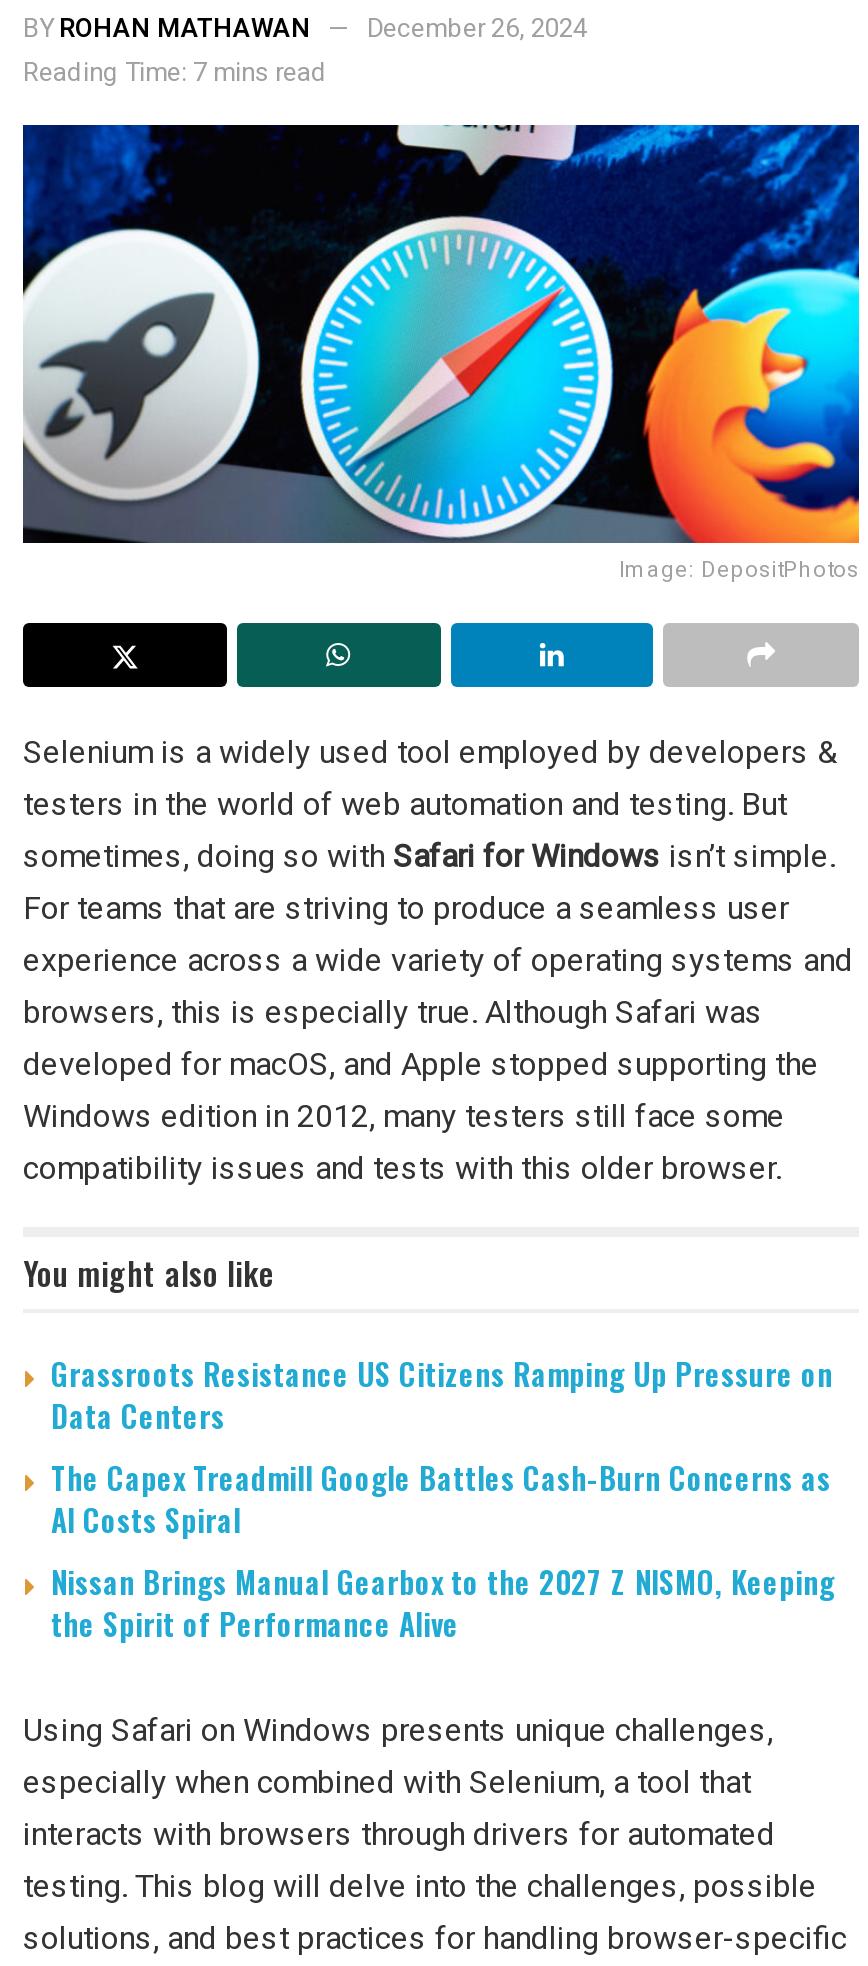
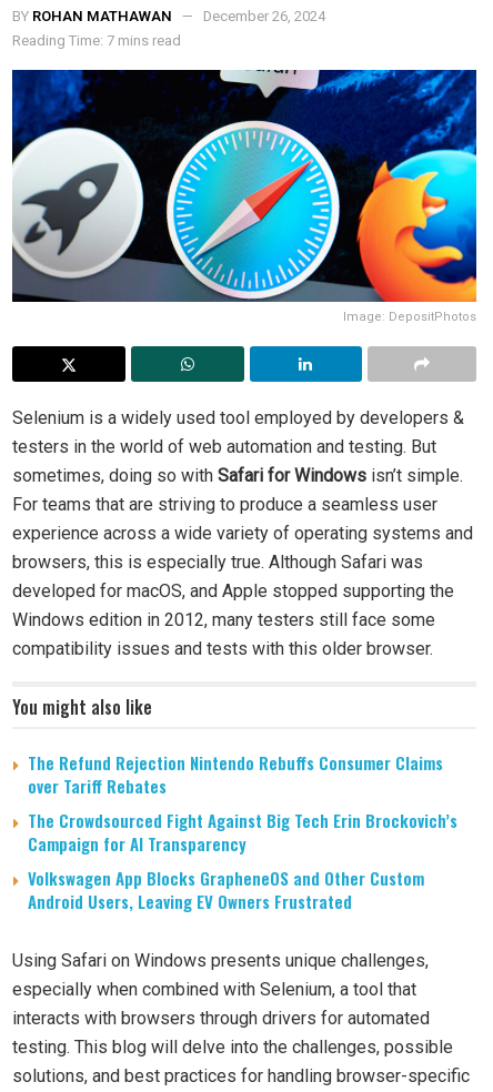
- Grassroots Resistance US Citizens Ramping Up Pressure on
- Data Centers
- The Capex Treadmill Google Battles Cash-Burn Concerns as
- AI Costs Spiral
- Nissan Brings Manual Gearbox to the 2027 Z NISMO, Keeping
- the Spirit of Performance Alive
+ The Refund Rejection Nintendo Rebuffs Consumer Claims
+ over Tariff Rebates
+ The Crowdsourced Fight Against Big Tech Erin Brockovich’s
+ Campaign for AI Transparency
+ Volkswagen App Blocks GrapheneOS and Other Custom
+ Android Users, Leaving EV Owners Frustrated
